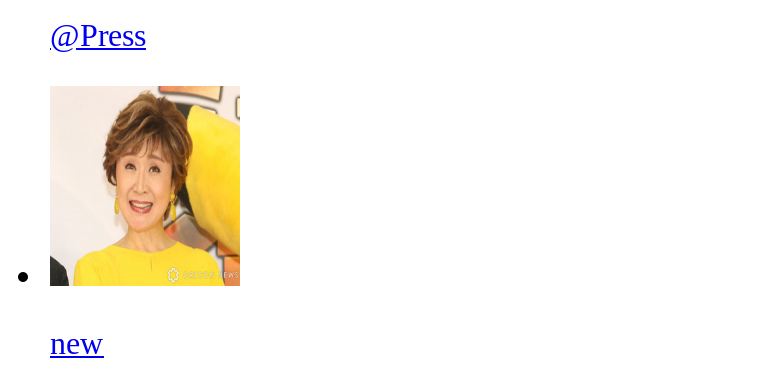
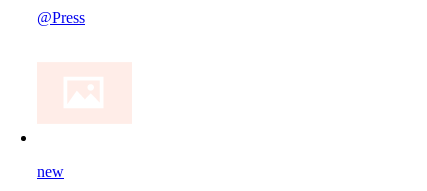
- [image]
